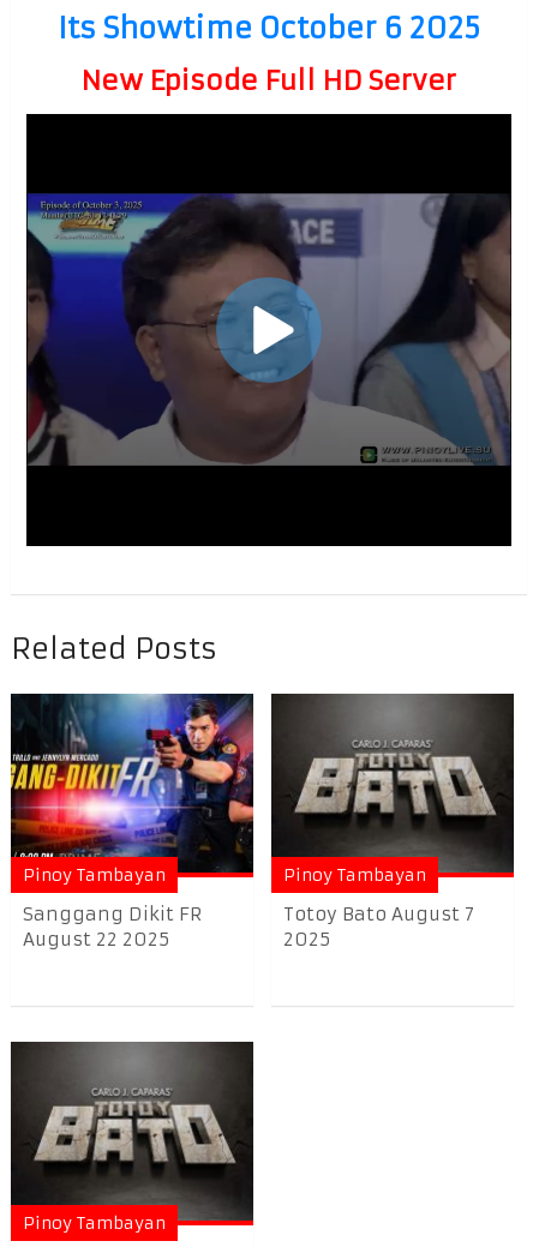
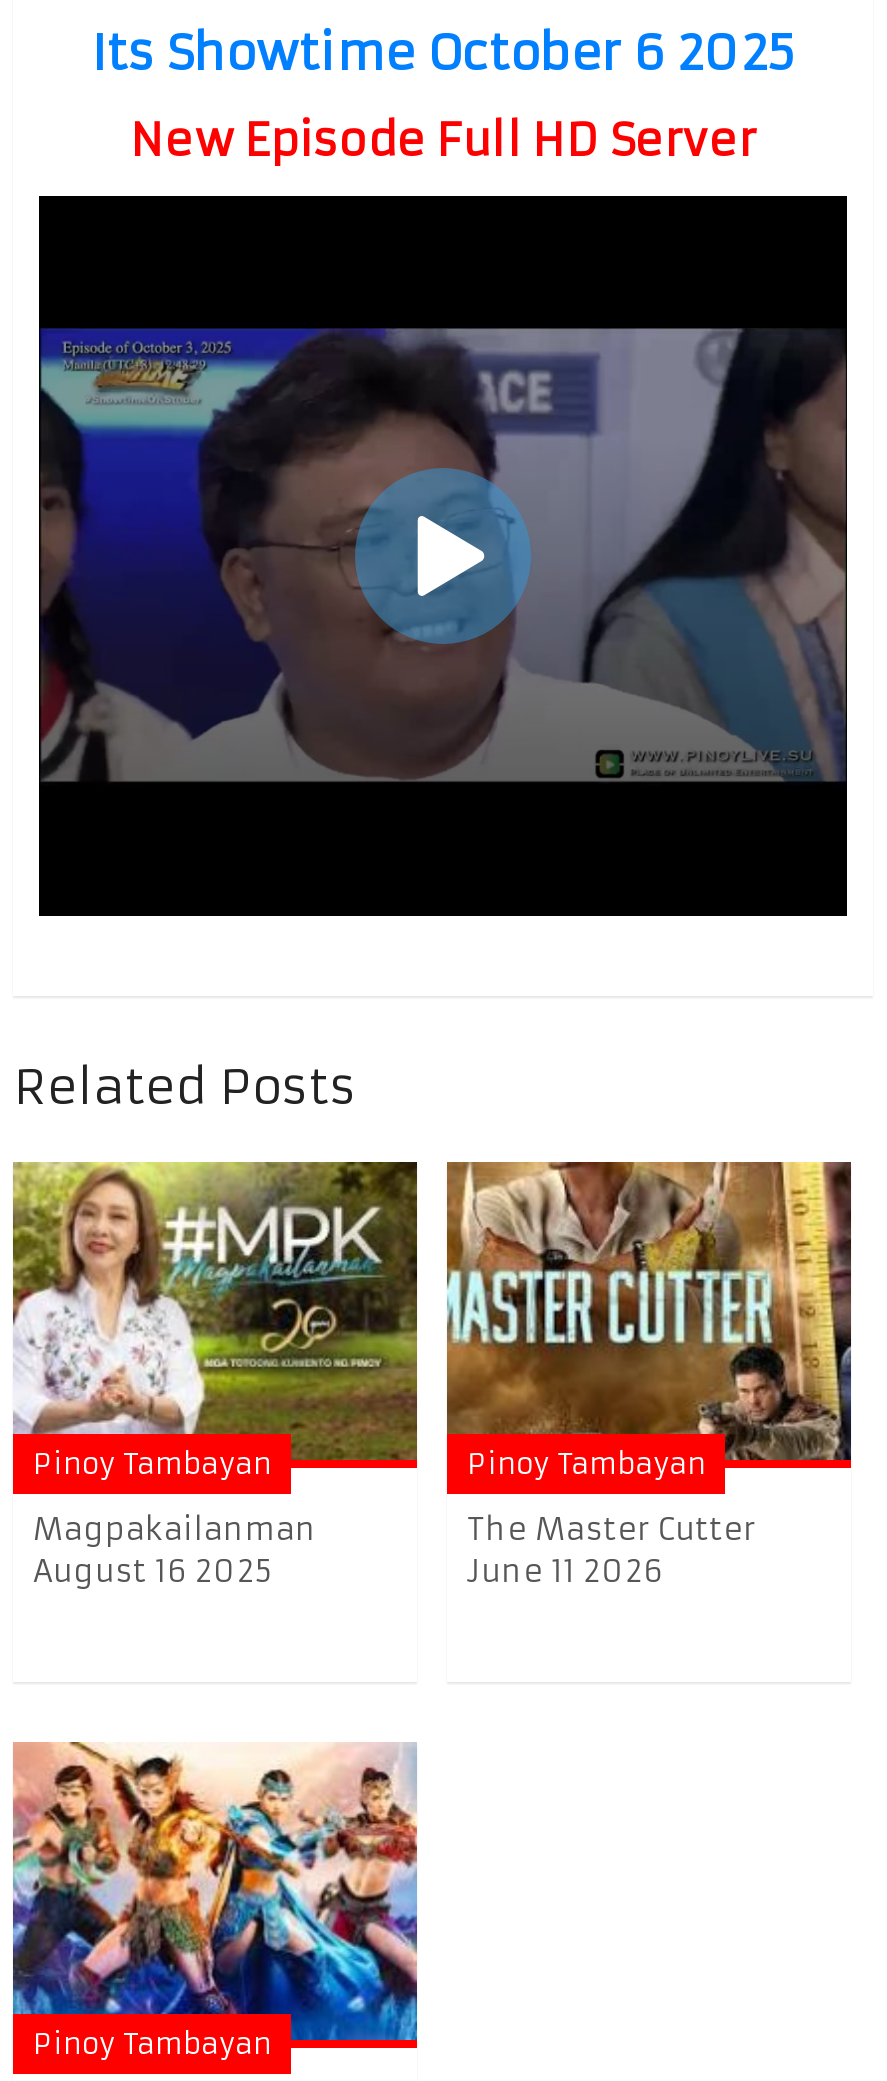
- [image]
- Sanggang Dikit FR
- August 22 2025
+ [image]
+ Magpakailanman
+ August 16 2025

- [image]
- Totoy Bato August 7
- 2025
+ [image]
+ The Master Cutter
+ June 11 2026

- [image]
+ [image]
